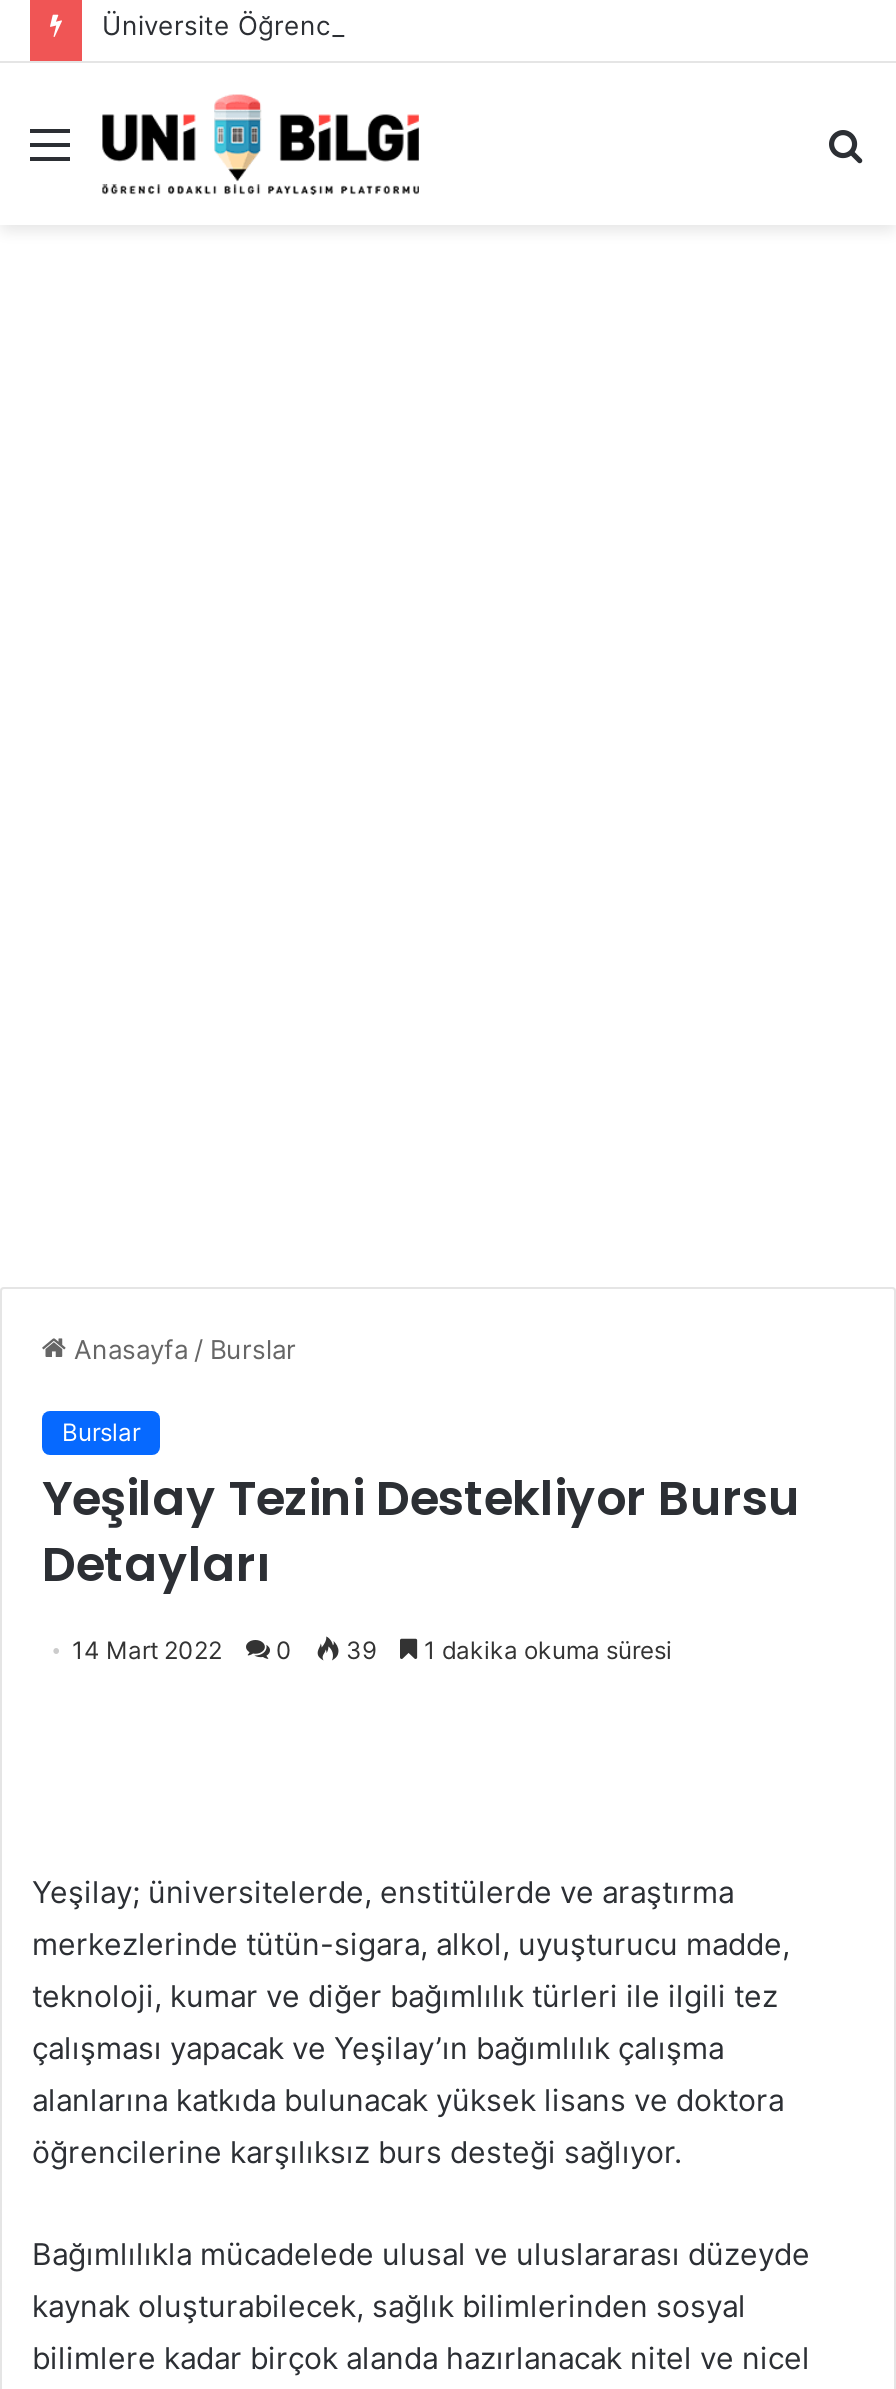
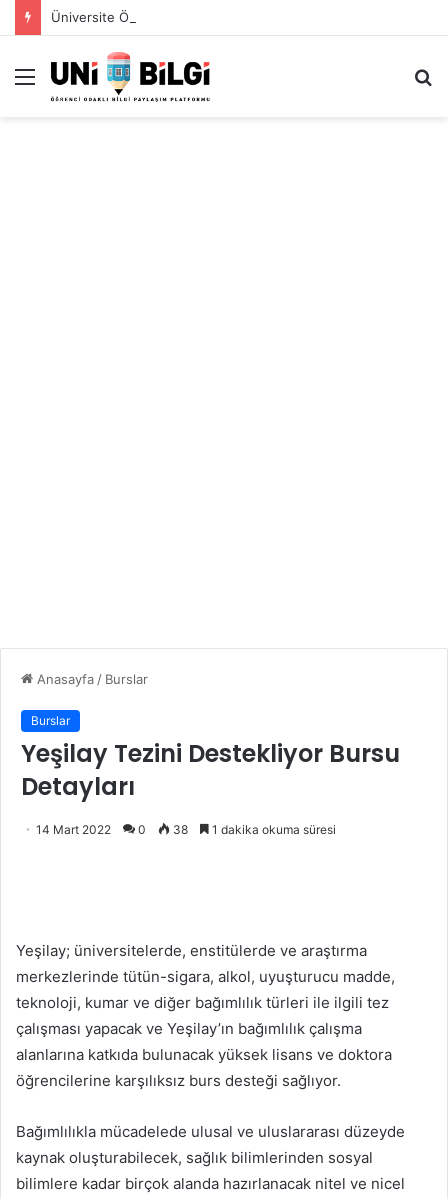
- 14 Mart 2022 0 39 1 dakika okuma süresi
+ 14 Mart 2022 0 38 1 dakika okuma süresi
